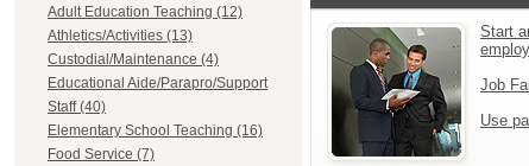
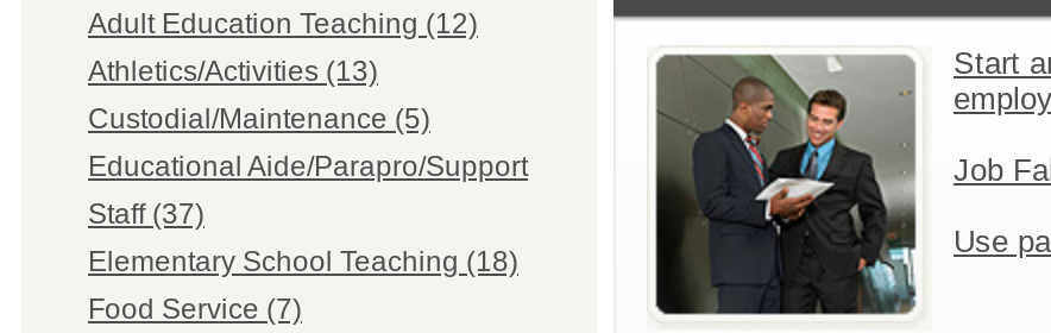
- Custodial/Maintenance (4)
+ Custodial/Maintenance (5)

- Staff (40)
+ Staff (37)

- Elementary School Teaching (16)
+ Elementary School Teaching (18)
